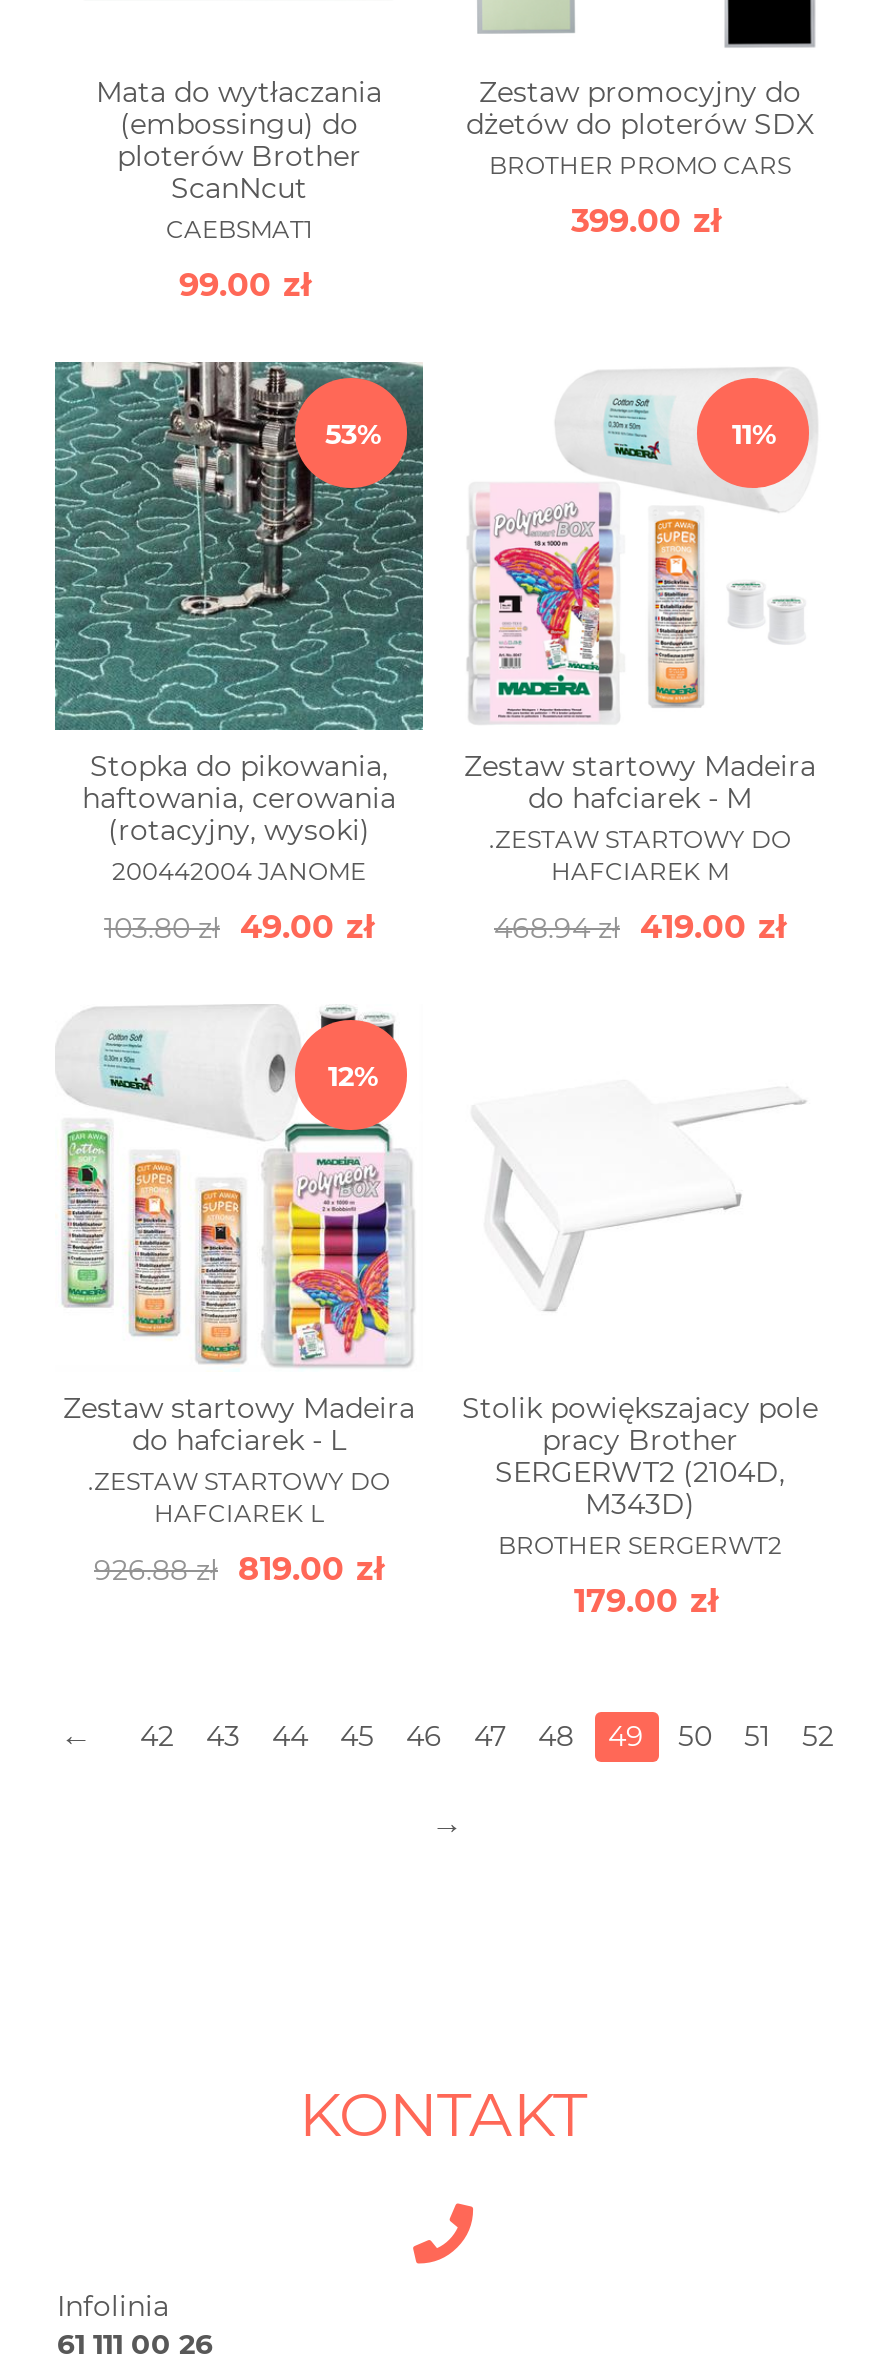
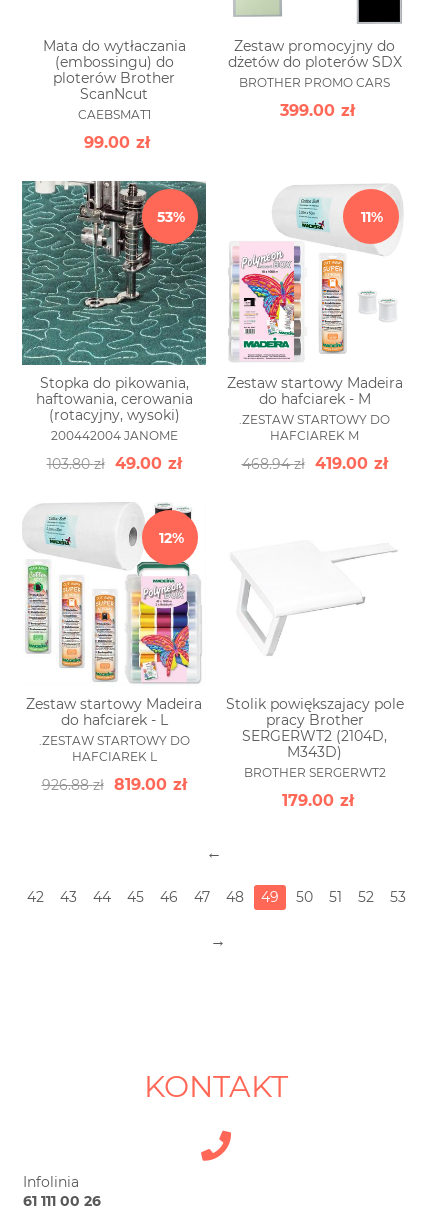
+ 53
